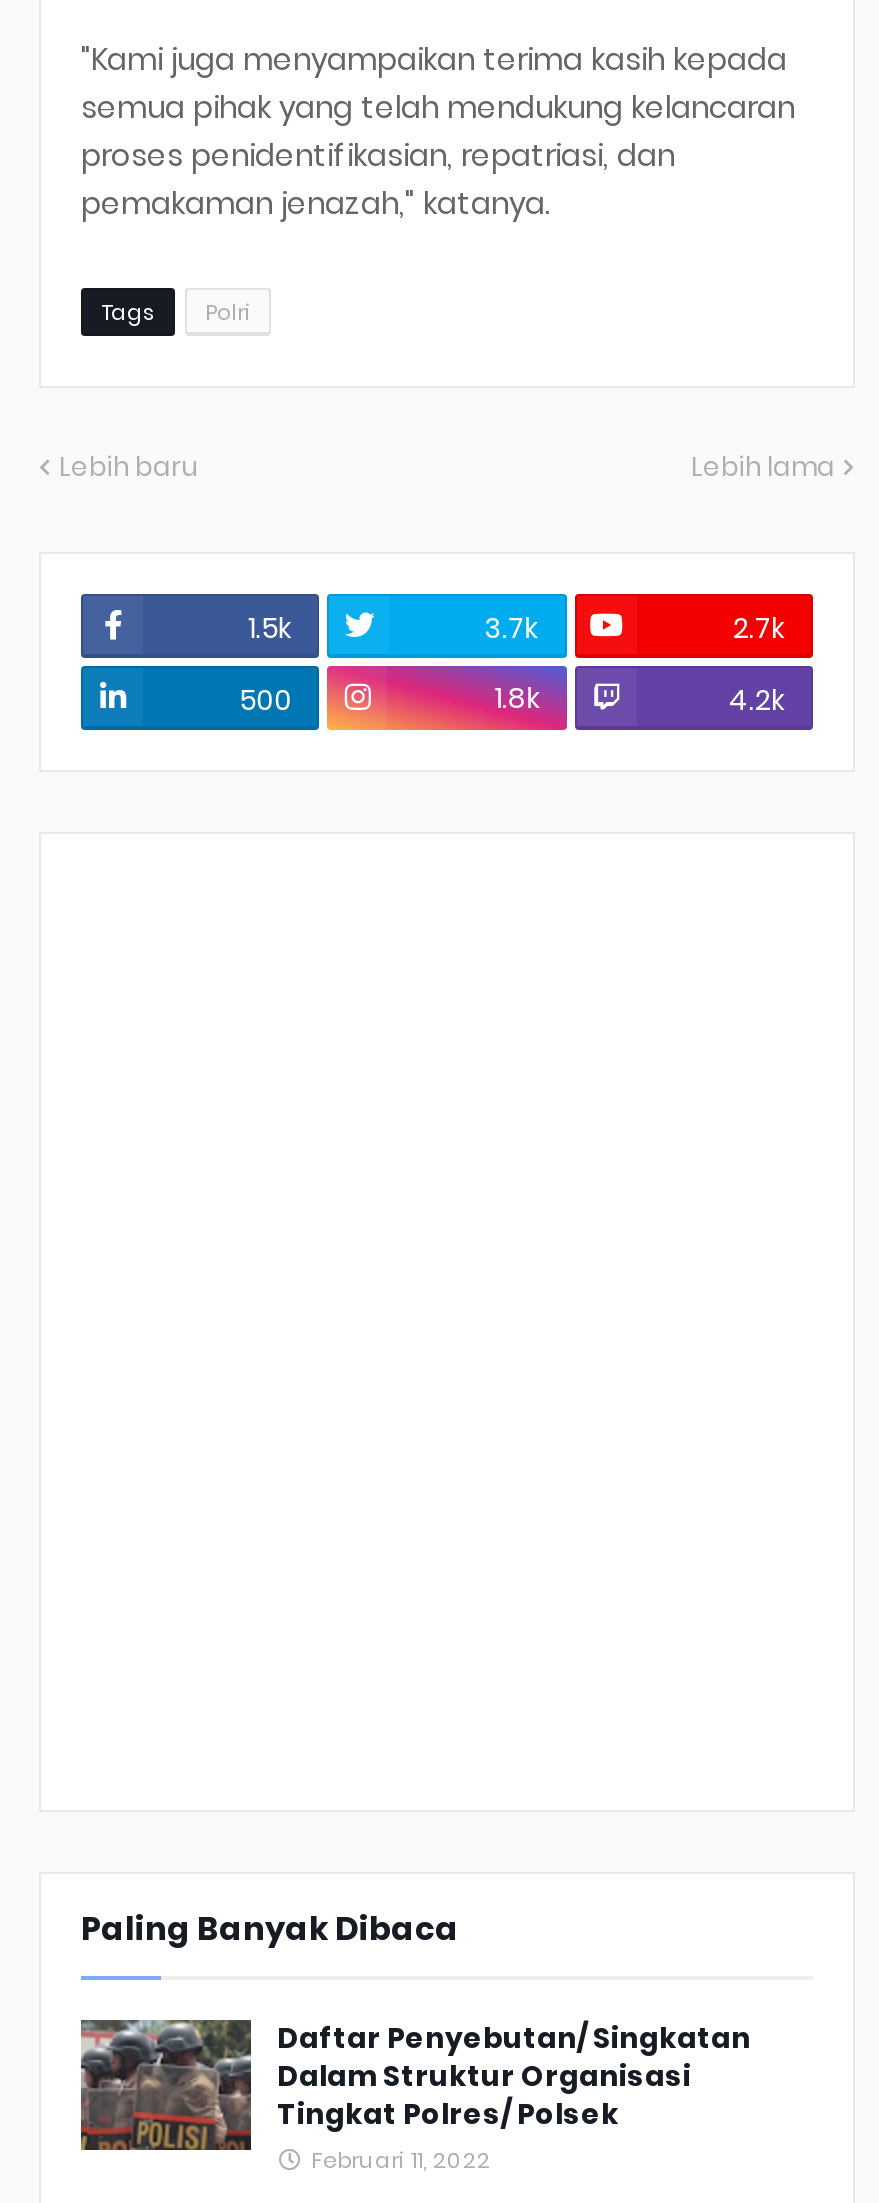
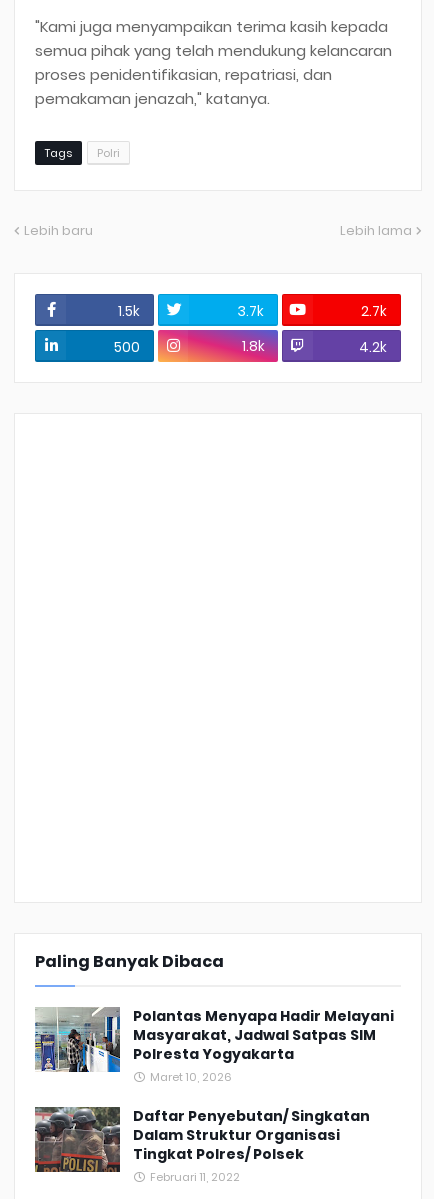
+ [image]
+ Polantas Menyapa Hadir Melayani
+ Masyarakat, Jadwal Satpas SIM
+ Polresta Yogyakarta
+ Maret 10, 2026
